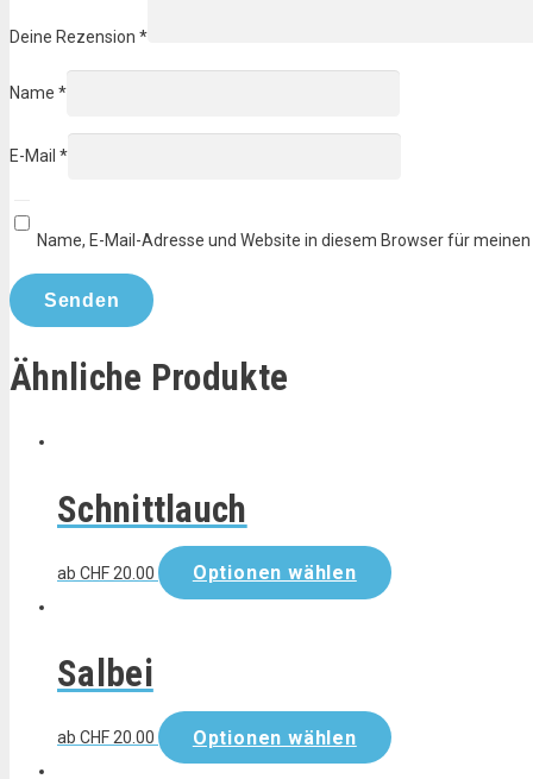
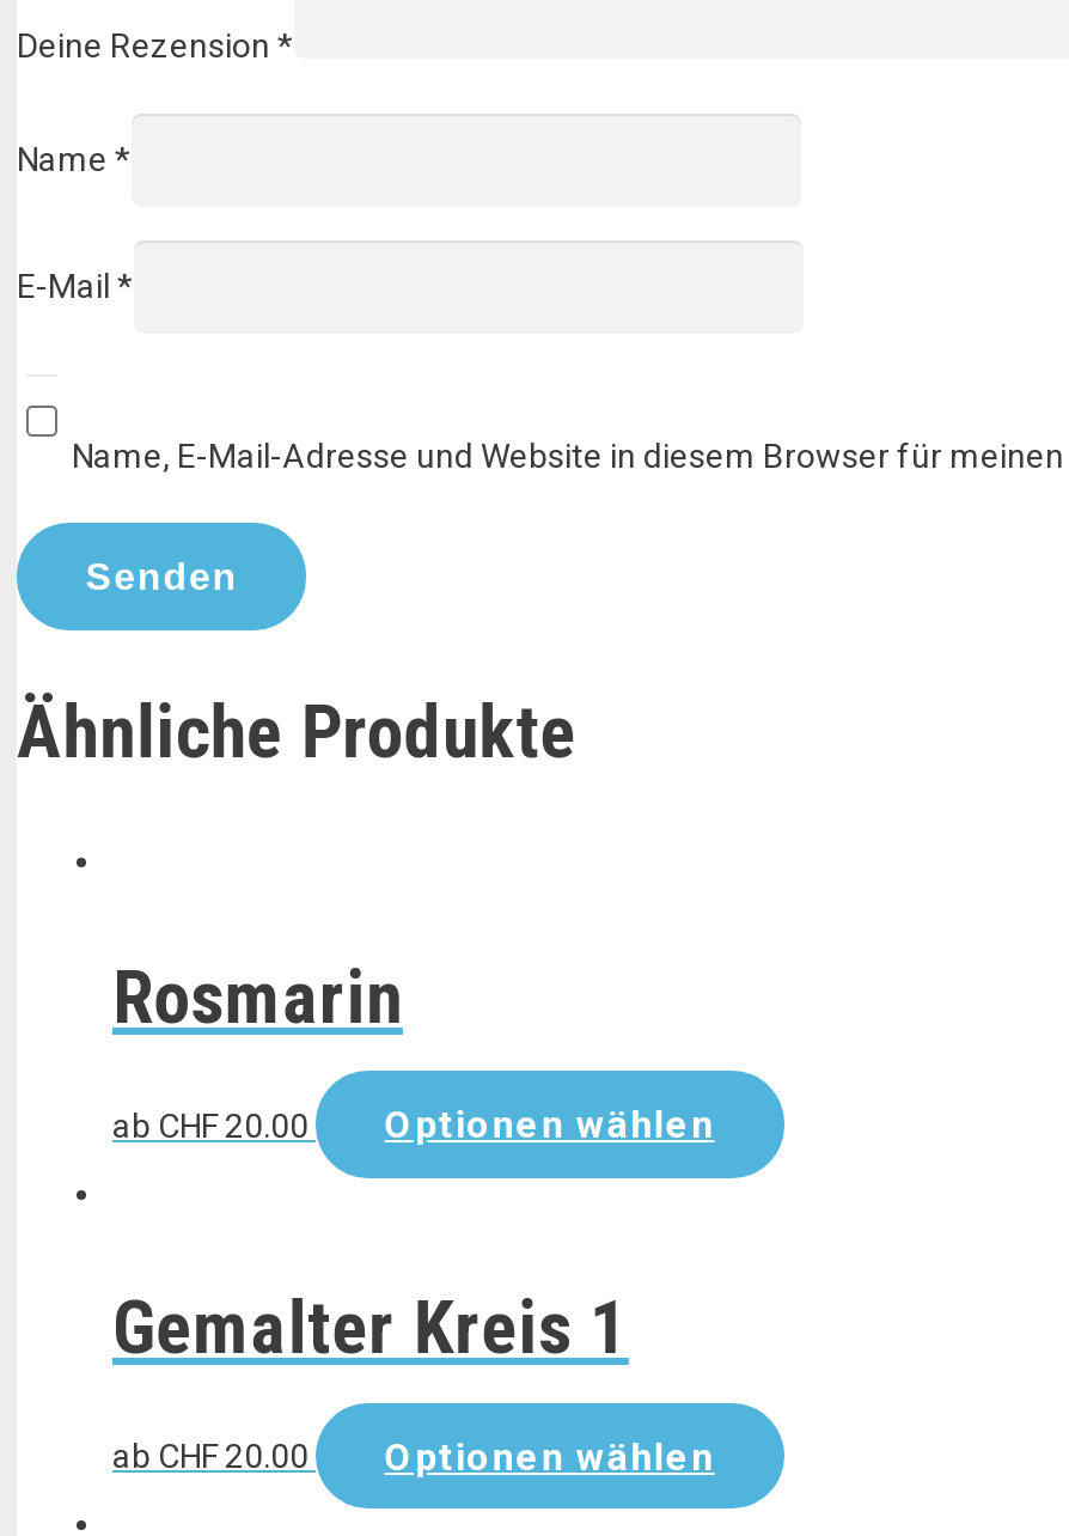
- Schnittlauch
+ Rosmarin

- Salbei
+ Gemalter Kreis 1
